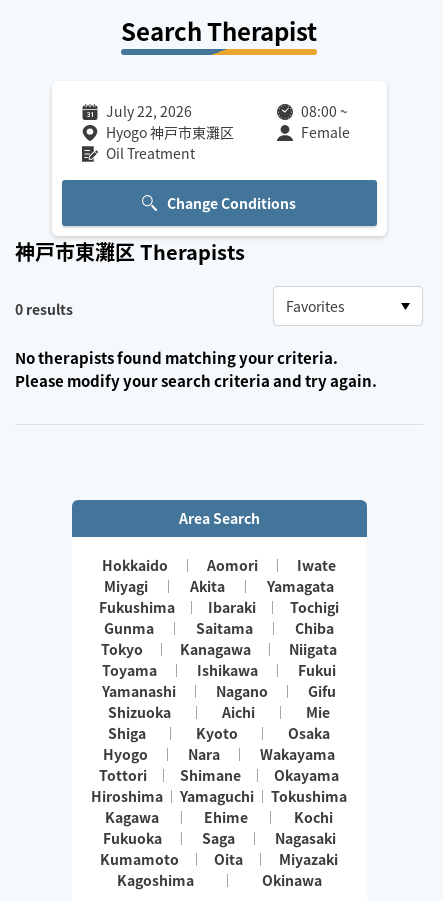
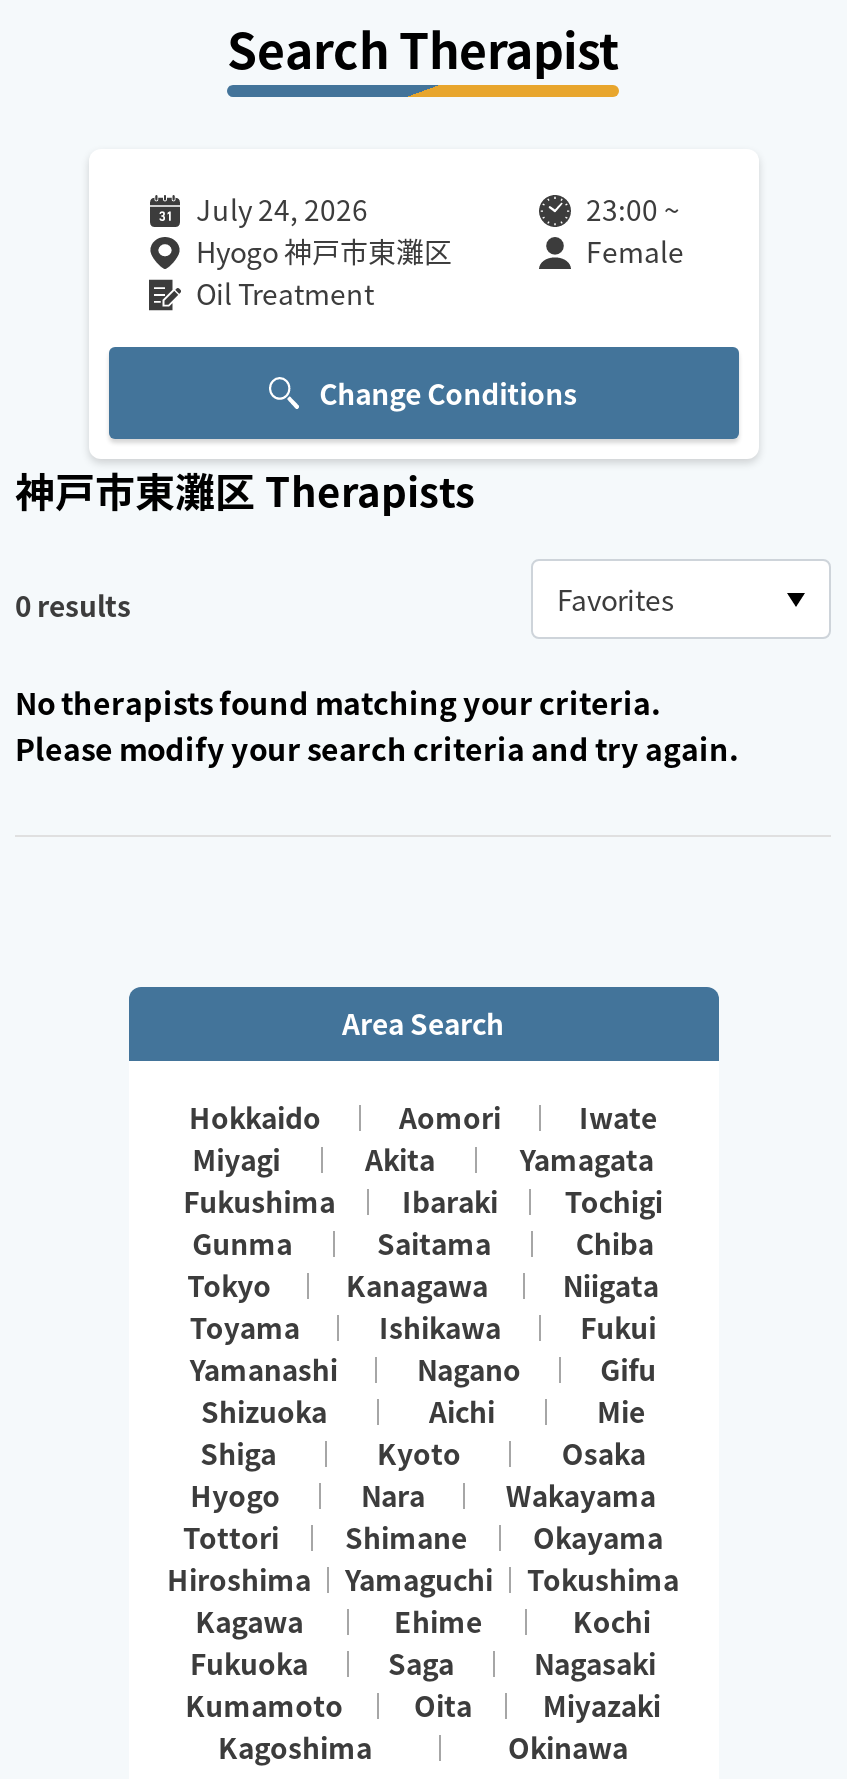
- July 22, 2026
+ July 24, 2026

- 08:00 ~
+ 23:00 ~
